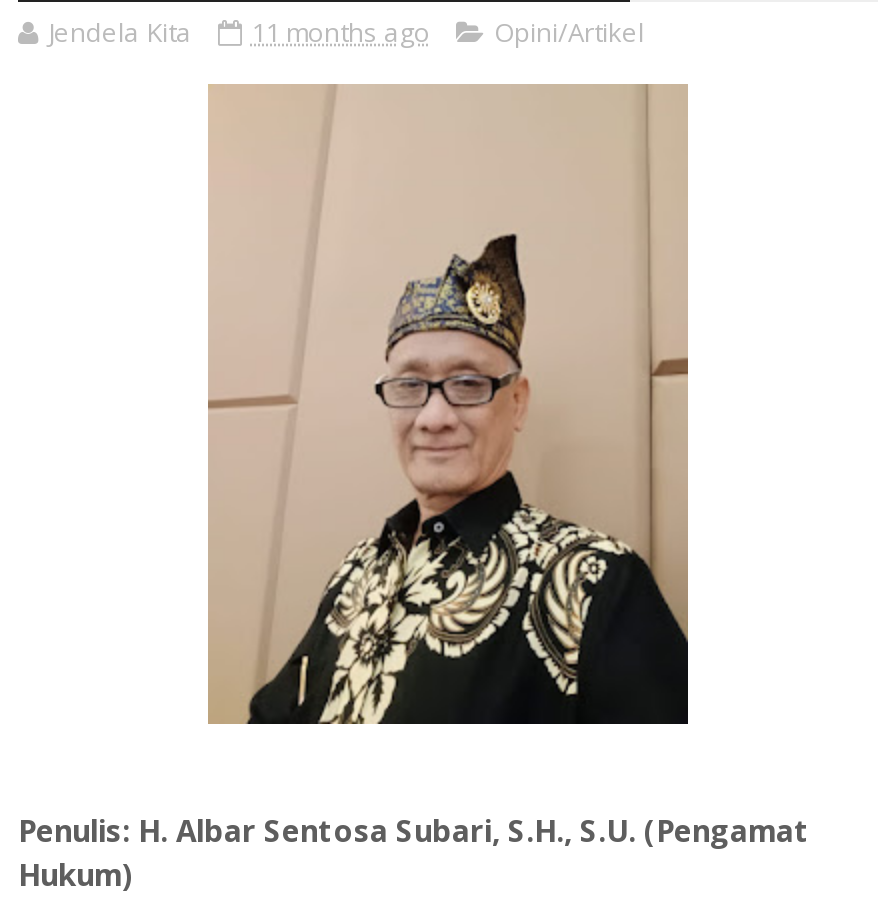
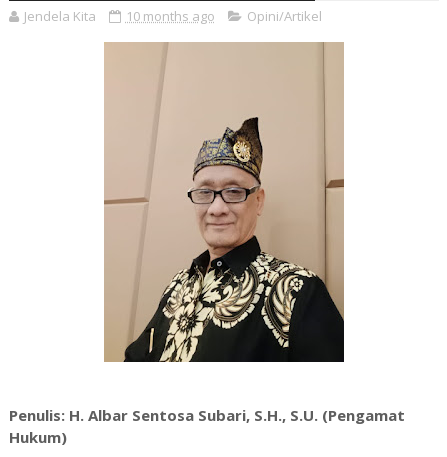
- Jendela Kita 11 months ago Opini/Artikel
+ Jendela Kita 10 months ago Opini/Artikel
